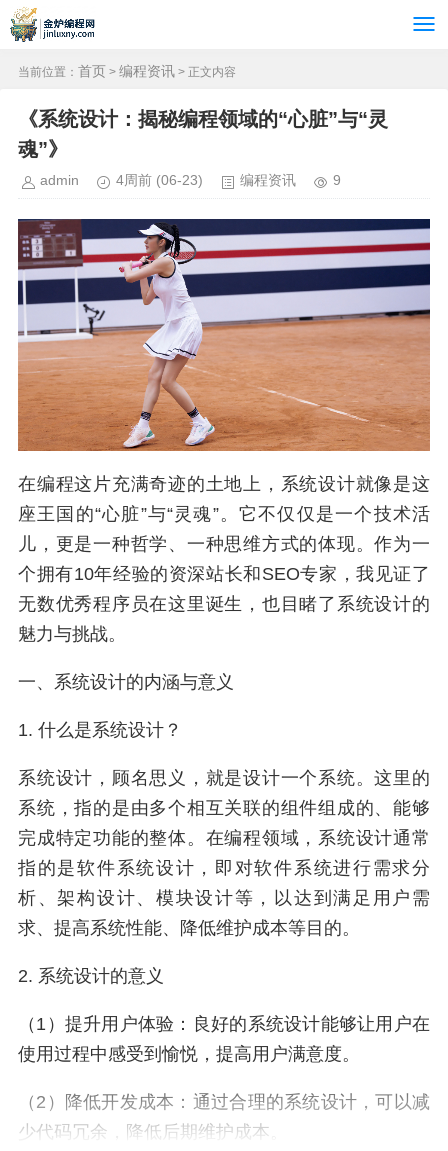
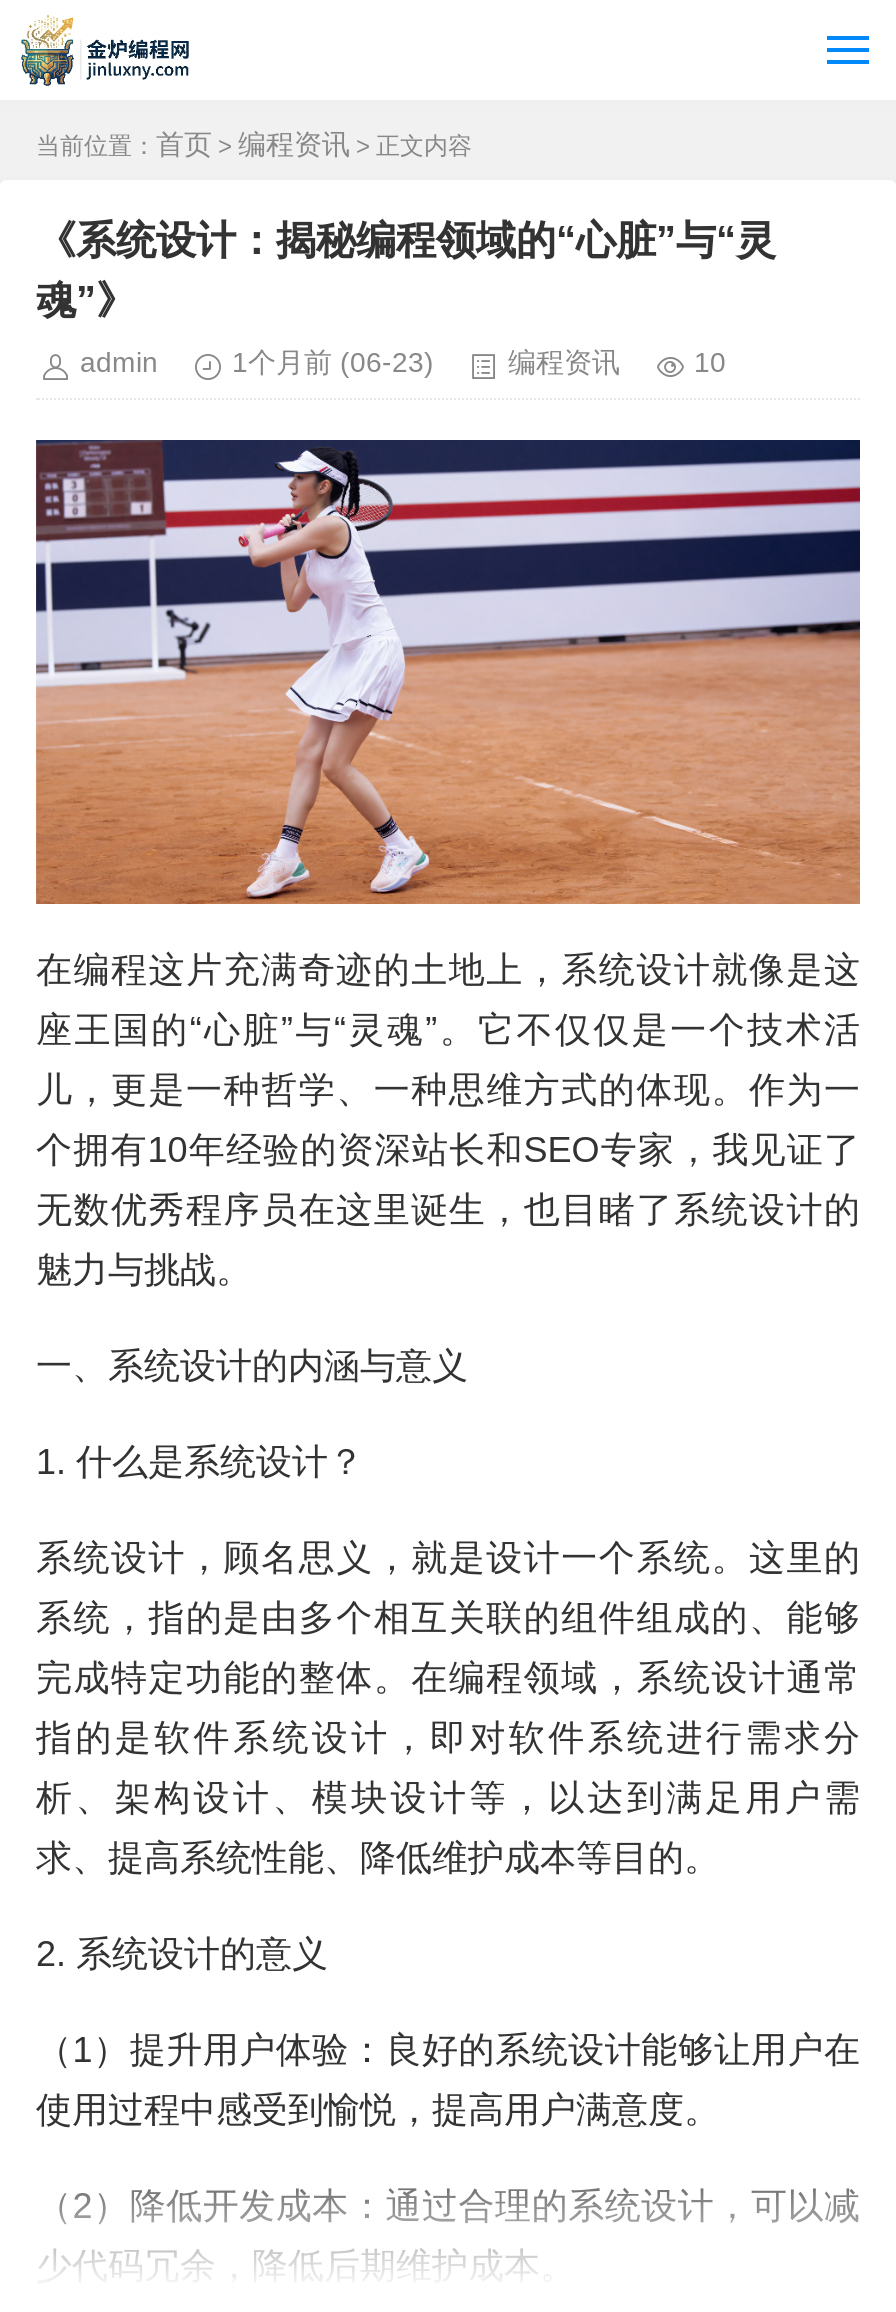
- 4周前(06-23)
+ 1个月前(06-23)

- 9
+ 10
